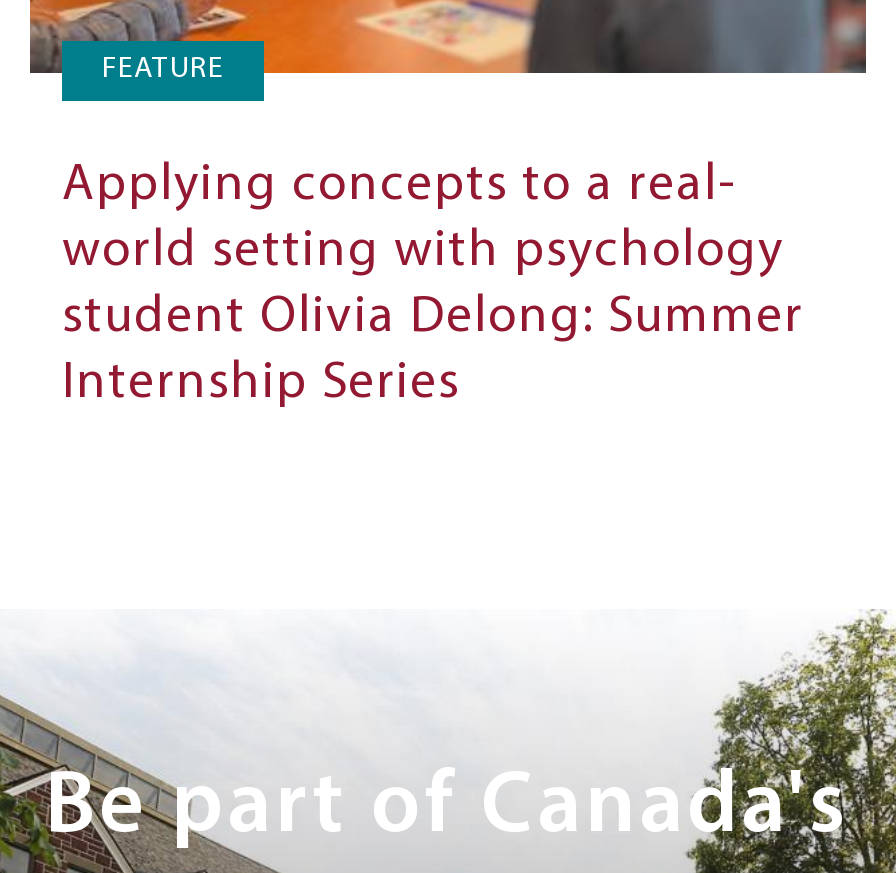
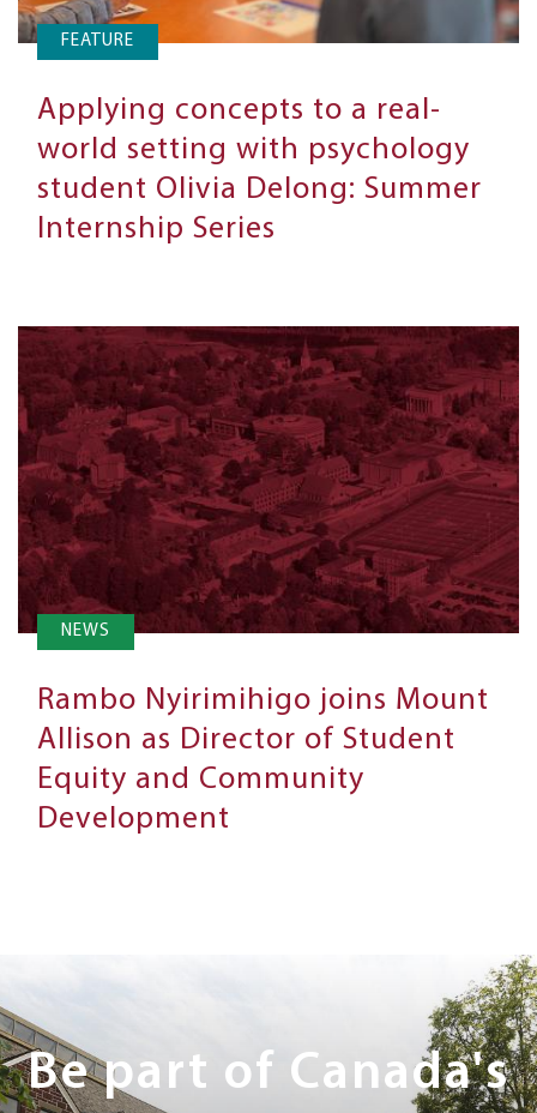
+ [image]
+ NEWS
+ Rambo Nyirimihigo joins Mount
+ Allison as Director of Student
+ Equity and Community
+ Development
